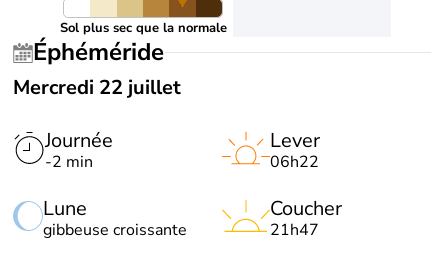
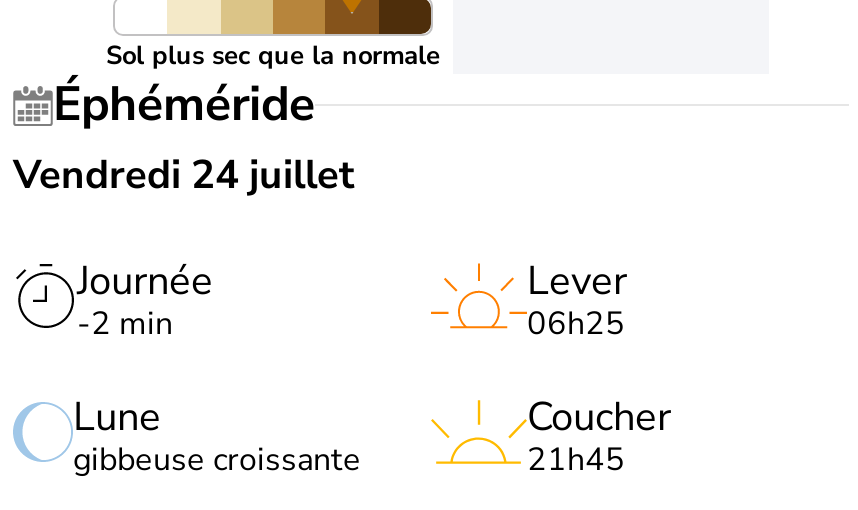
- Mercredi 22 juillet
+ Vendredi 24 juillet

- 06h22
+ 06h25

- 21h47
+ 21h45
